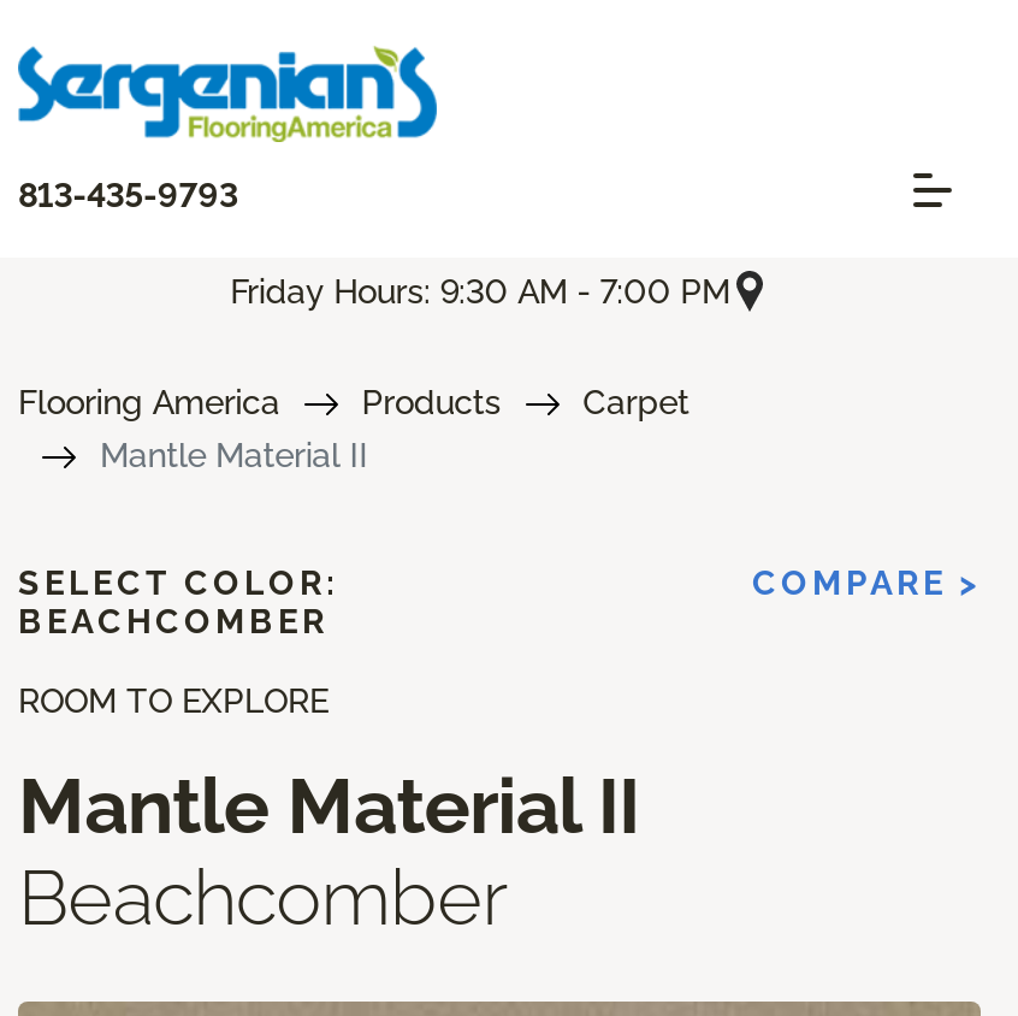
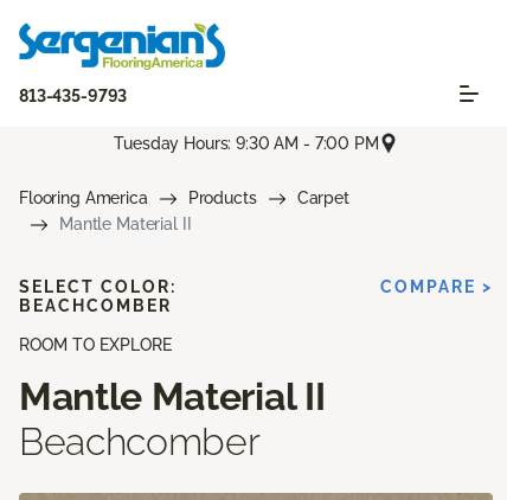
- Friday Hours: 9:30 AM - 7:00 PM
+ Tuesday Hours: 9:30 AM - 7:00 PM
